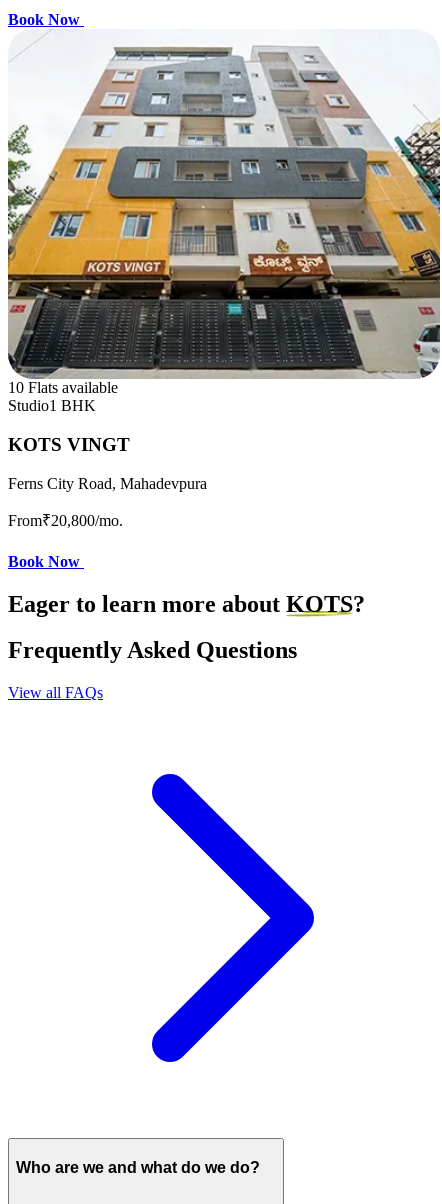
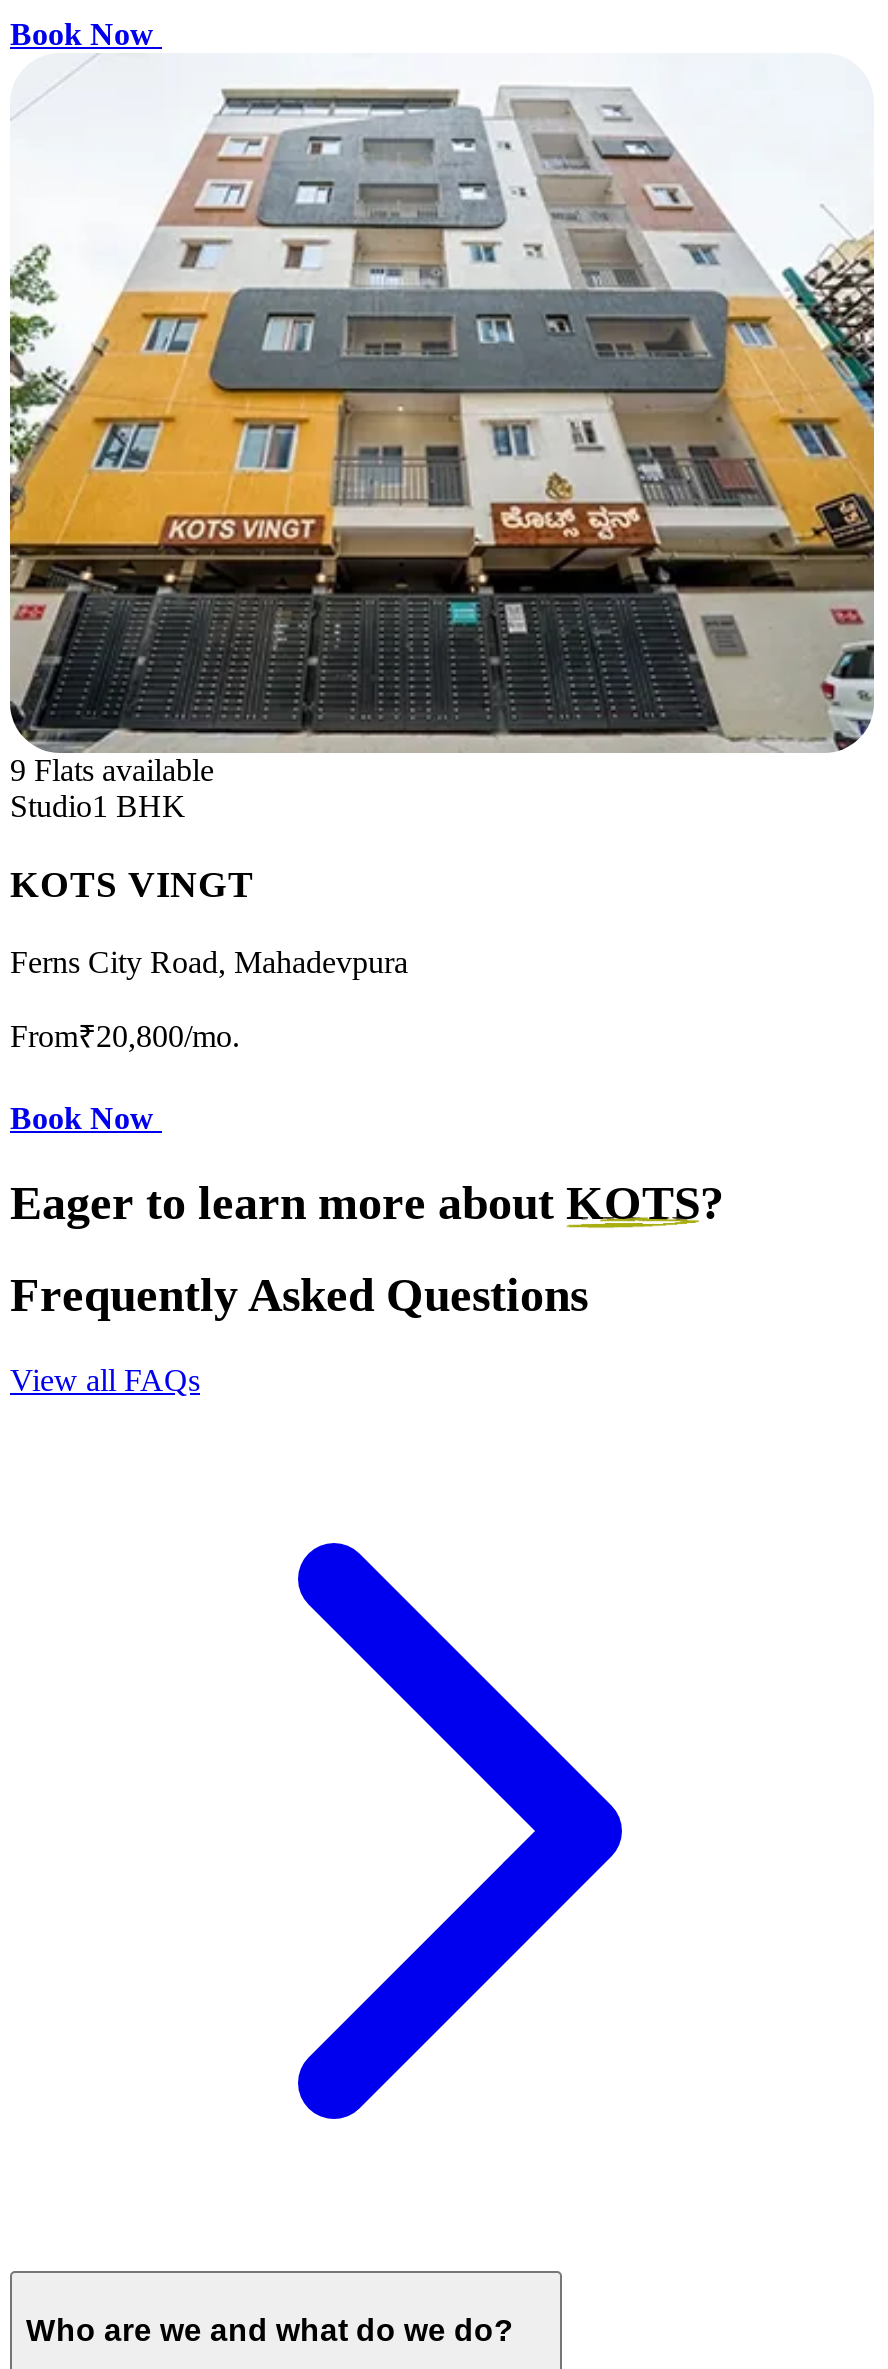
- 10 Flats available
+ 9 Flats available
